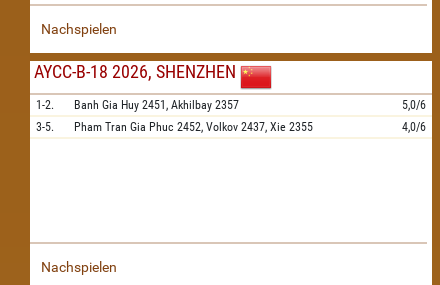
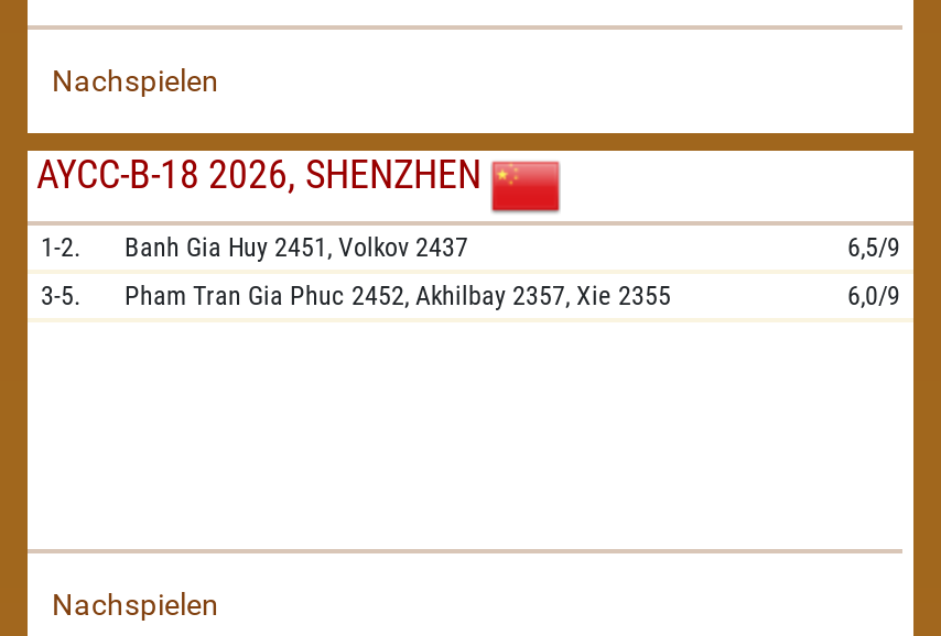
- Banh Gia Huy 2451, Akhilbay 2357
+ Banh Gia Huy 2451, Volkov 2437

- 5,0/6
+ 6,5/9

- Pham Tran Gia Phuc 2452, Volkov 2437, Xie 2355
+ Pham Tran Gia Phuc 2452, Akhilbay 2357, Xie 2355

- 4,0/6
+ 6,0/9
